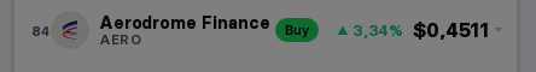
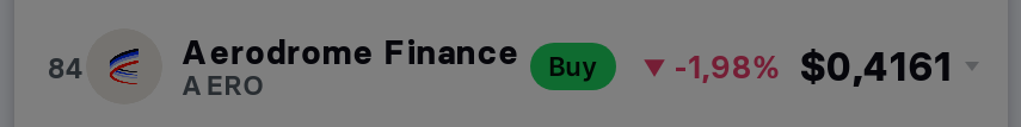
- 3,34%
+ -1,98%

- $0,4511
+ $0,4161
